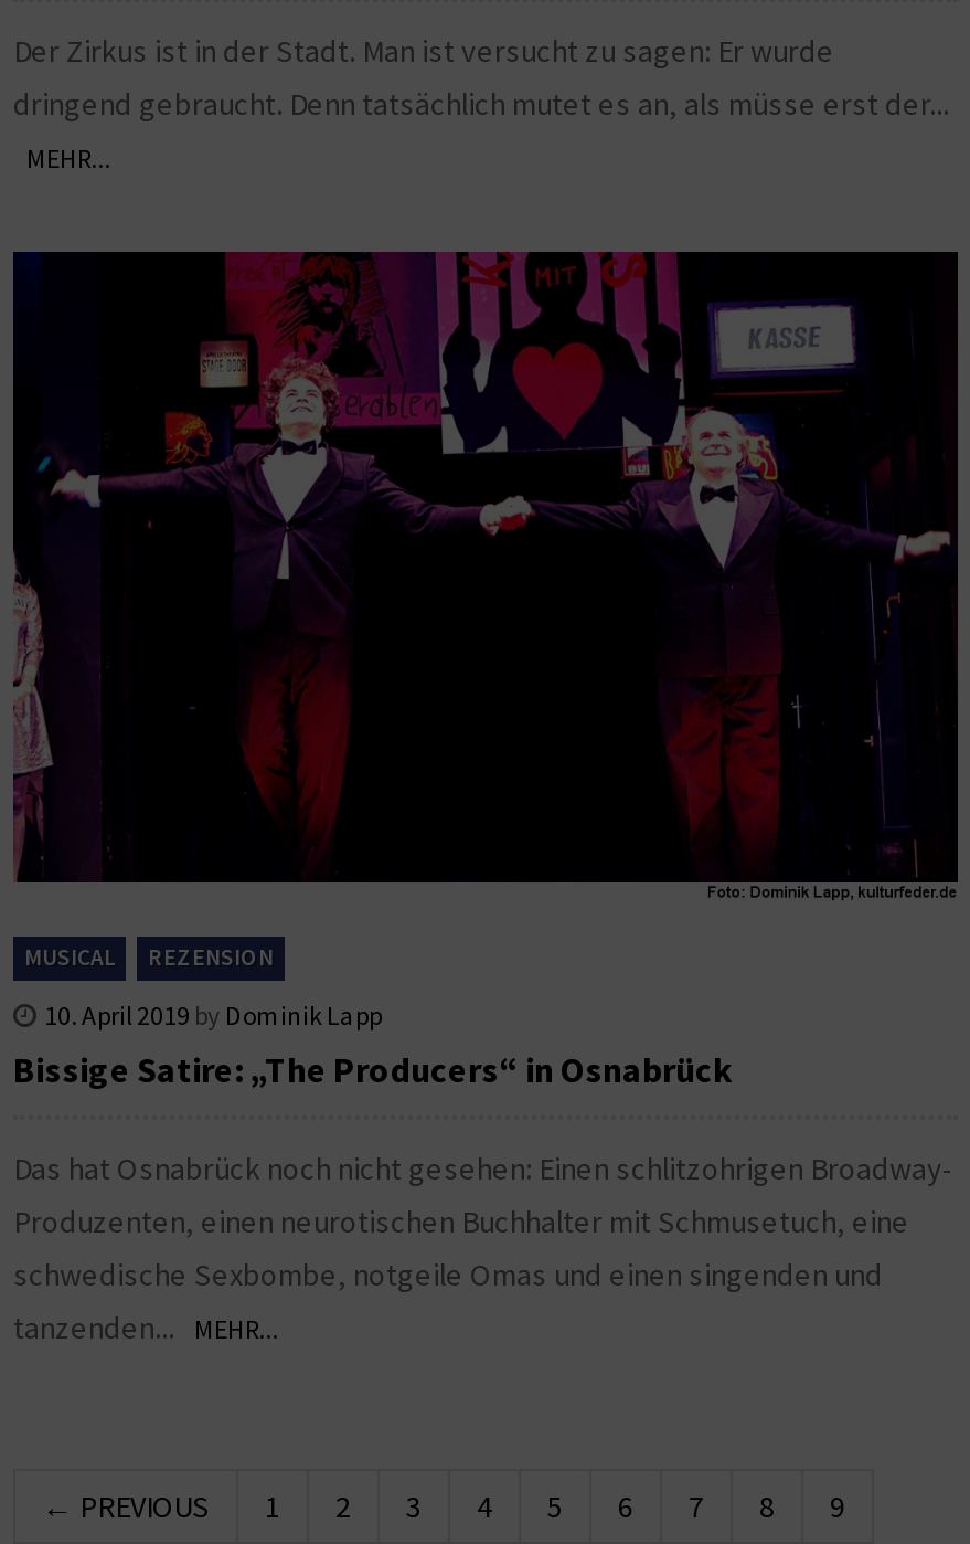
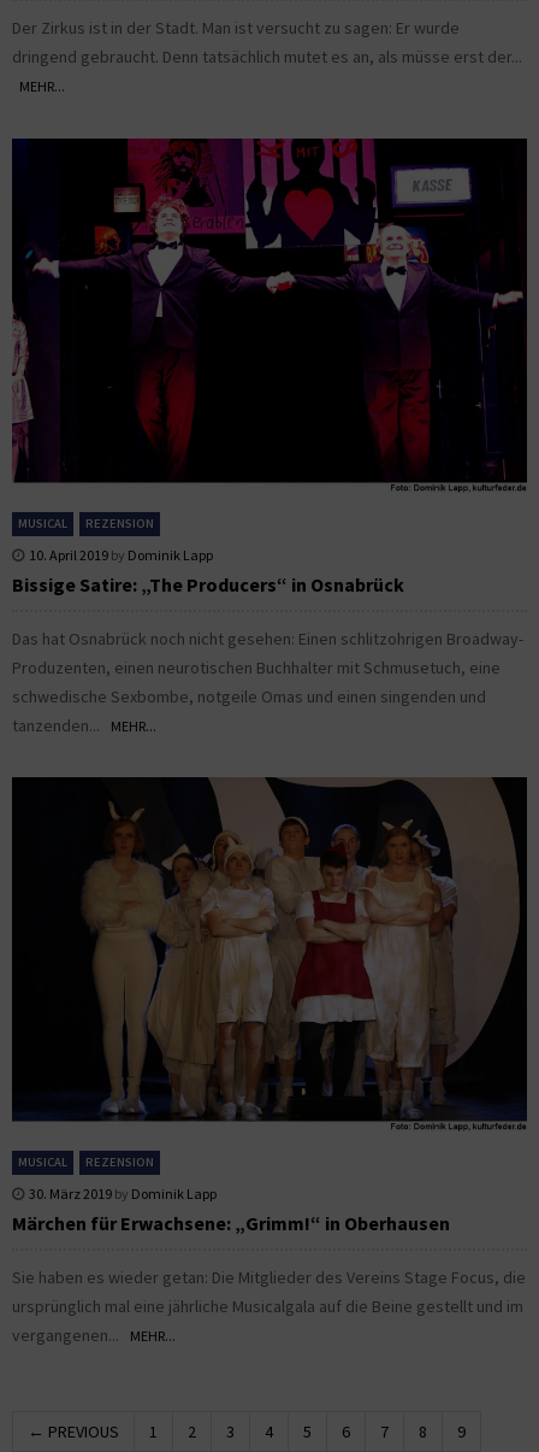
+ [image]
+ MUSICAL
+ REZENSION
+ 30. März 2019 by Dominik Lapp
+ Märchen für Erwachsene: „Grimm!“ in Oberhausen
+ Sie haben es wieder getan: Die Mitglieder des Vereins Stage Focus, die
+ ursprünglich mal eine jährliche Musicalgala auf die Beine gestellt und im
+ vergangenen... MEHR...
